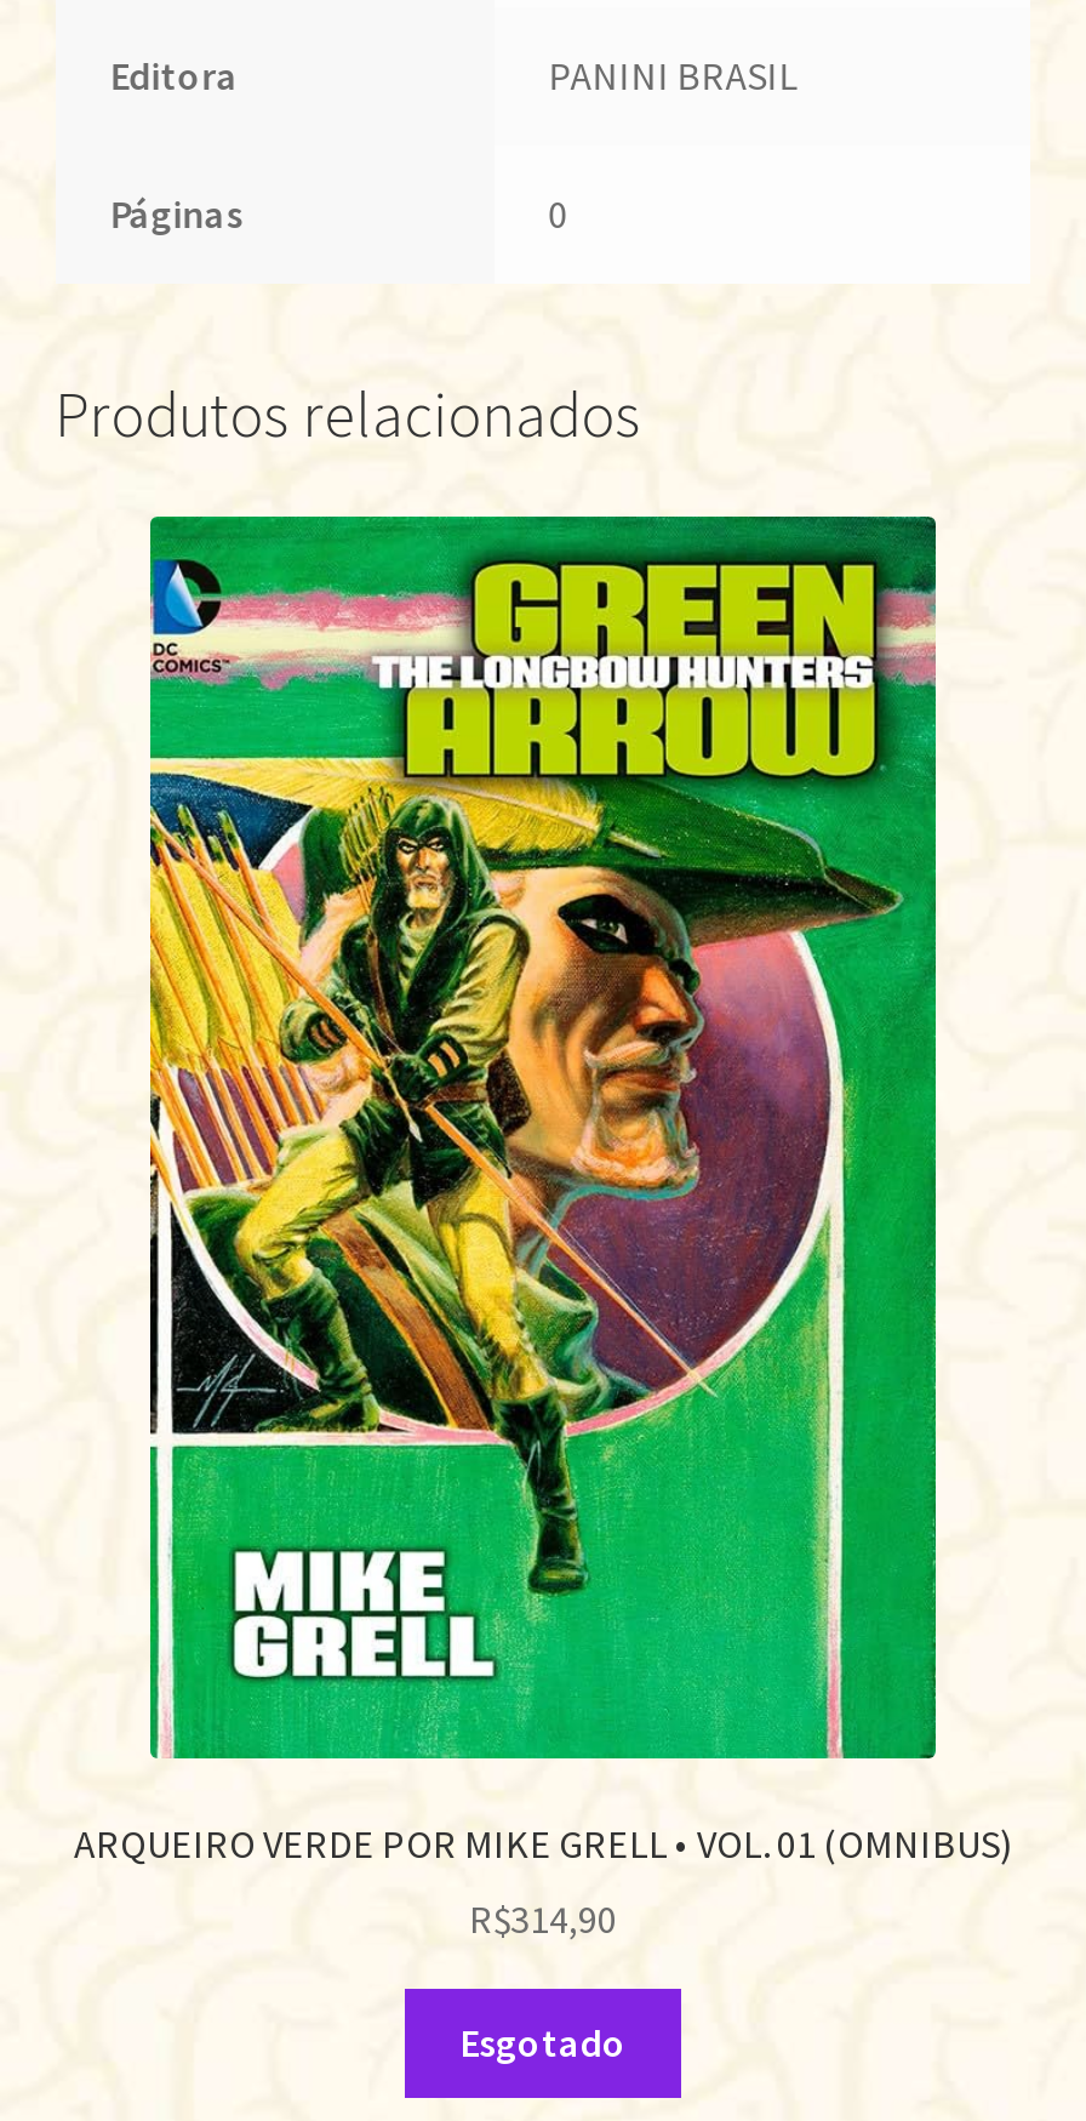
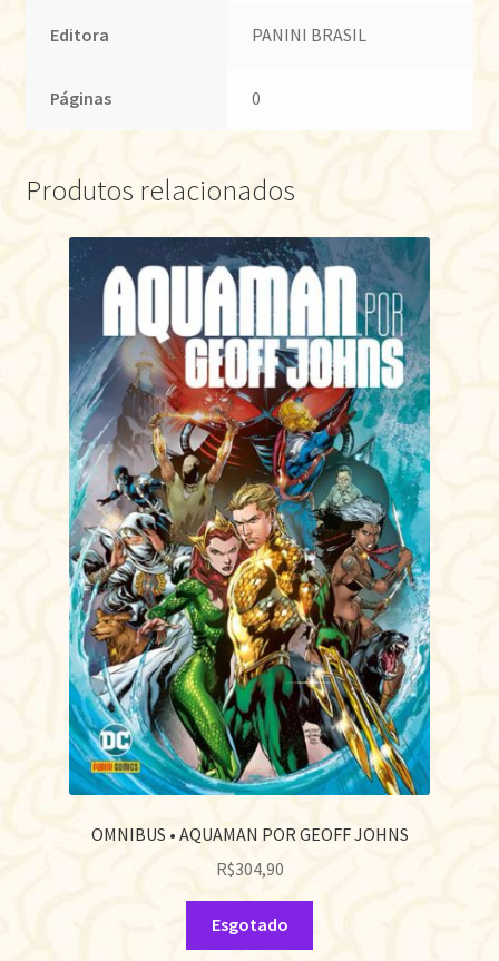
- [image]
- ARQUEIRO VERDE POR MIKE GRELL • VOL. 01 (OMNIBUS)
+ [image]
+ OMNIBUS • AQUAMAN POR GEOFF JOHNS

- R$314,90
+ R$304,90
